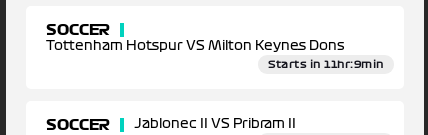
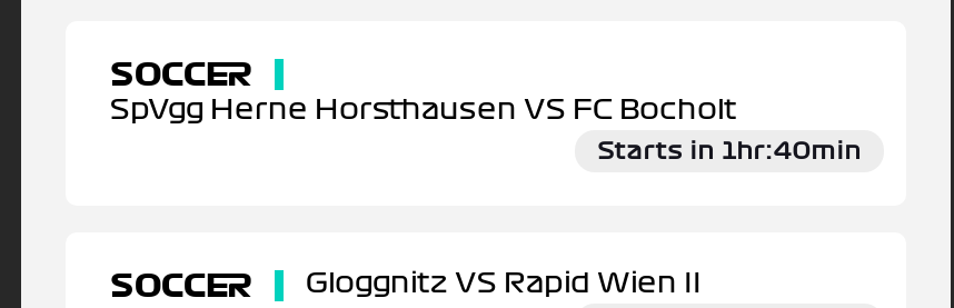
- Tottenham Hotspur VS Milton Keynes Dons
+ SpVgg Herne Horsthausen VS FC Bocholt

- Starts in 11hr:9min
+ Starts in 1hr:40min

- Jablonec II VS Pribram II
+ Gloggnitz VS Rapid Wien II
